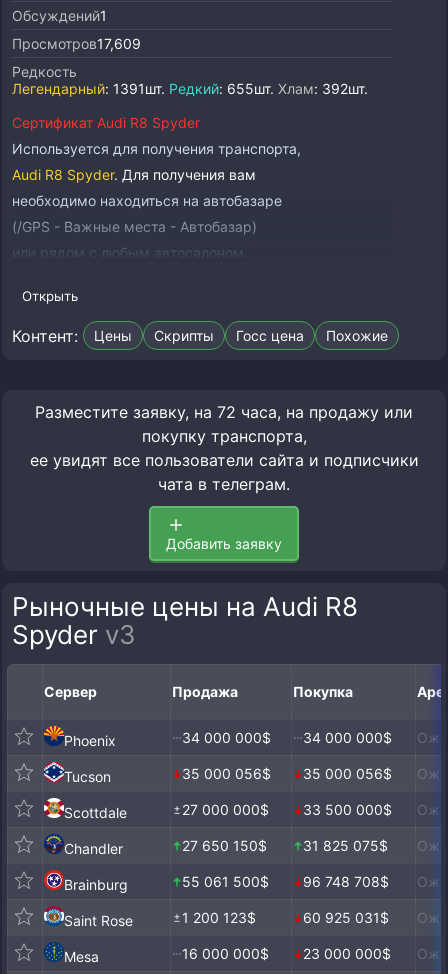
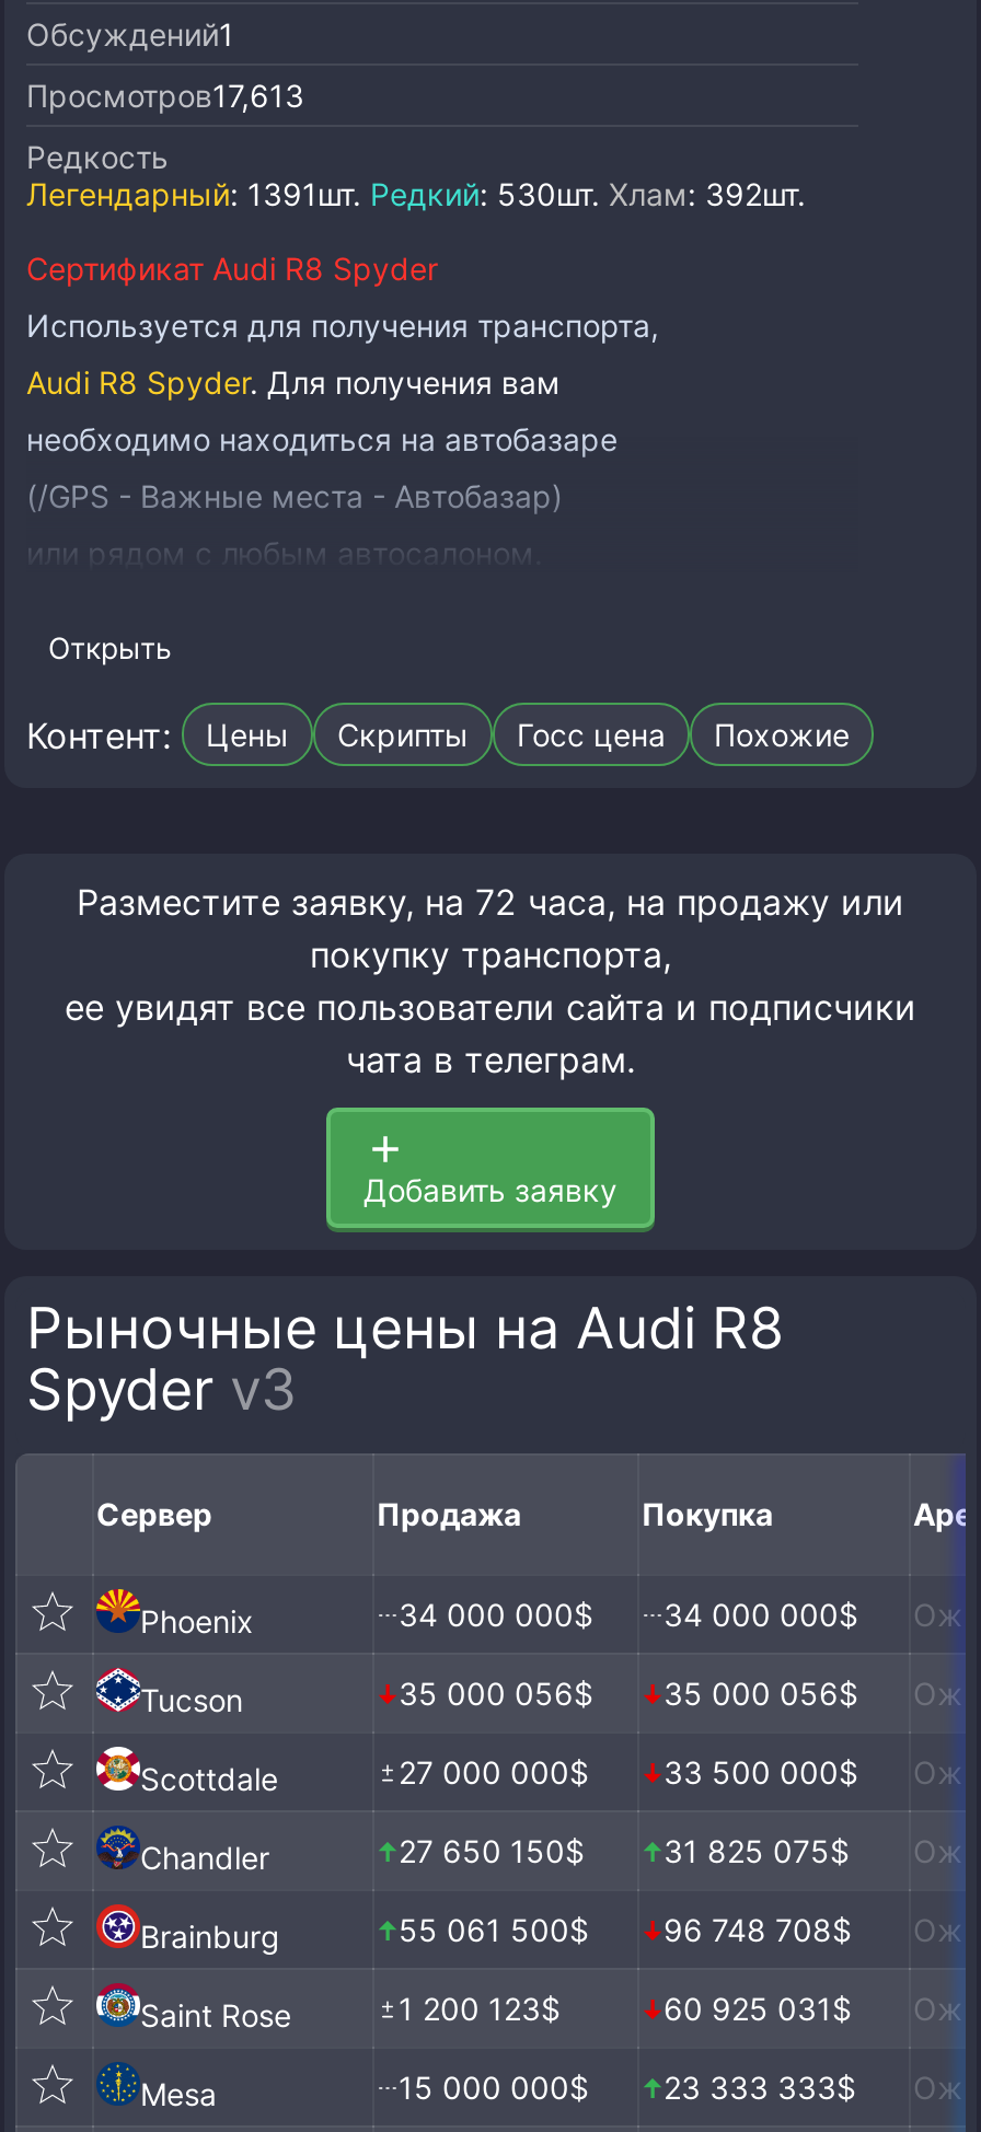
- Просмотров17,609
+ Просмотров17,613

- Легендарный: 1391шт. Редкий: 655шт. Хлам: 392шт.
+ Легендарный: 1391шт. Редкий: 530шт. Хлам: 392шт.

- 16 000 000$
+ 15 000 000$

- 23 000 000$
+ 23 333 333$
